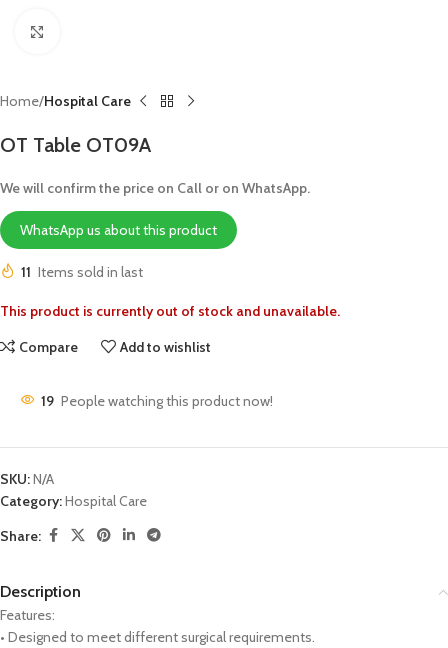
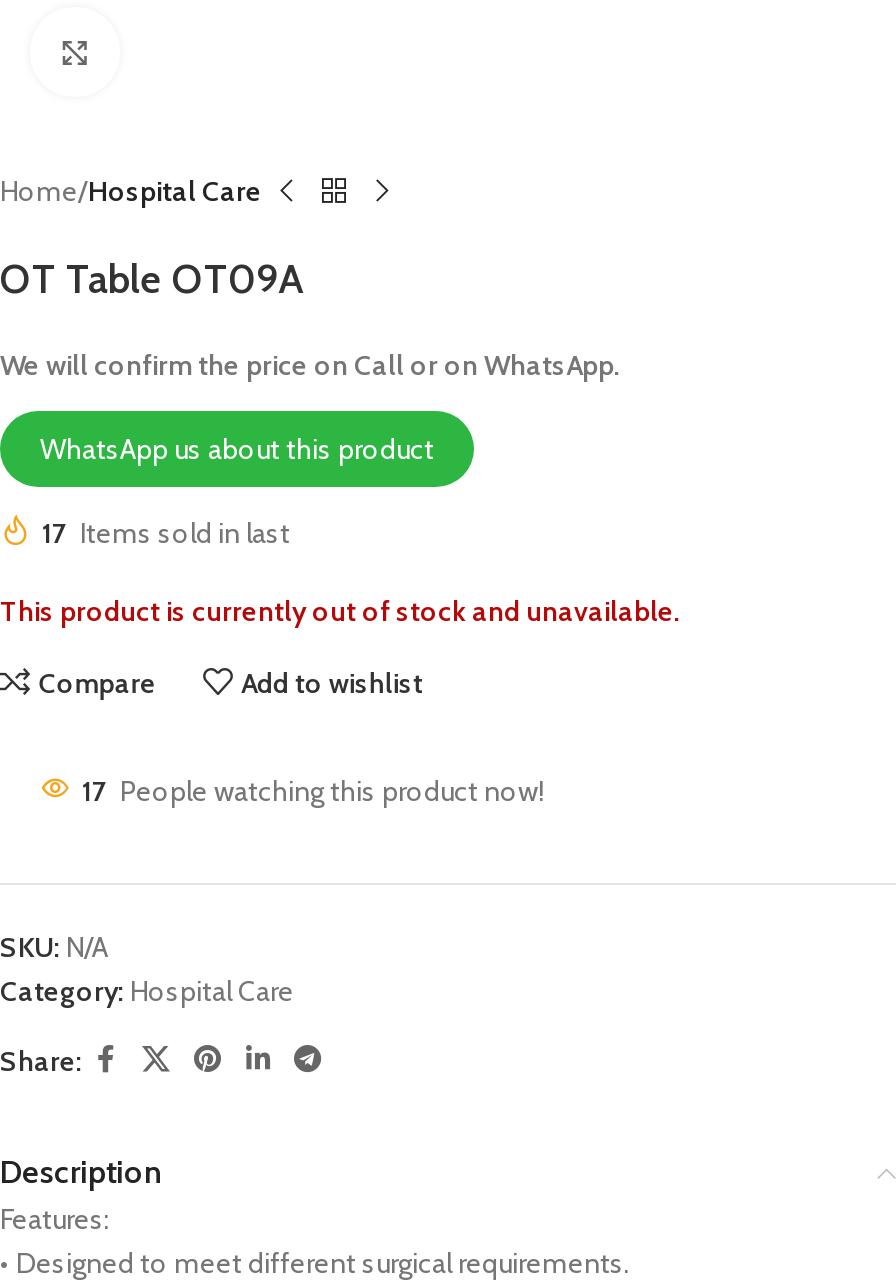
- 11 Items sold in last
+ 17 Items sold in last

- 19 People watching this product now!
+ 17 People watching this product now!
